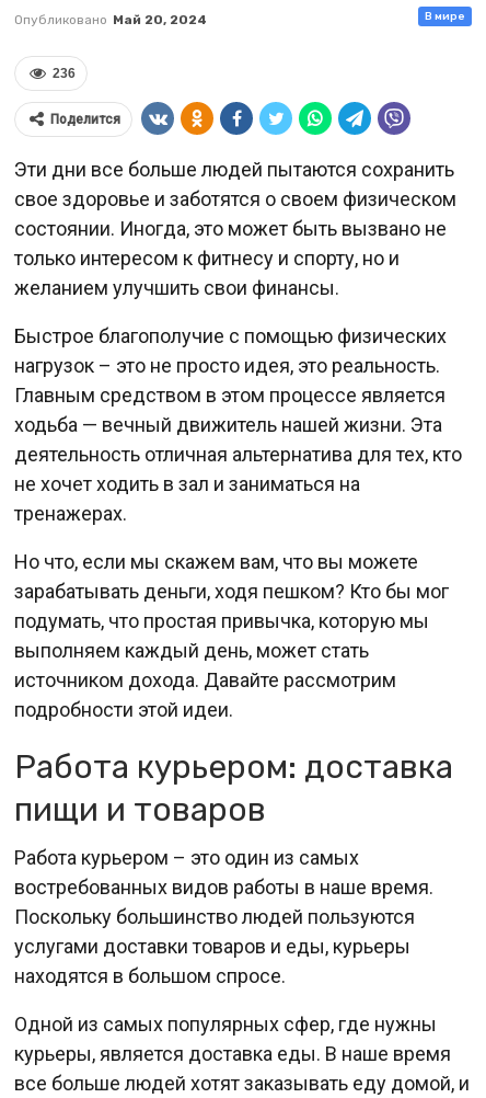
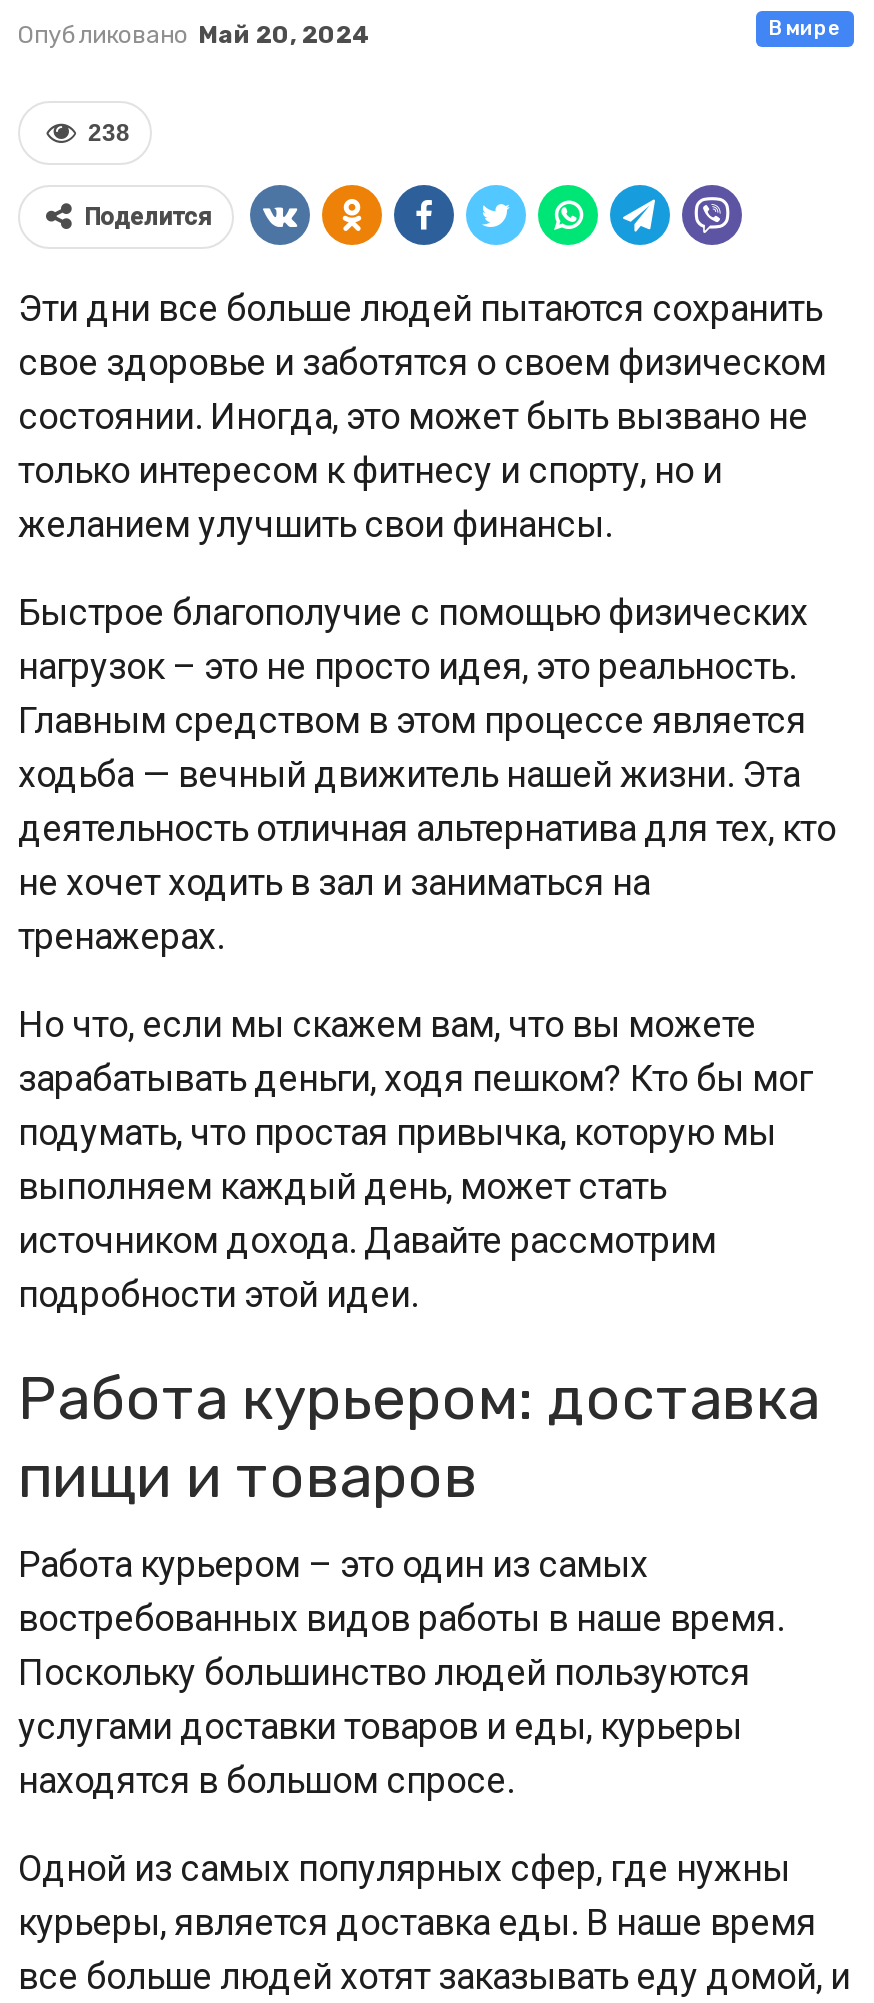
- 236
+ 238
